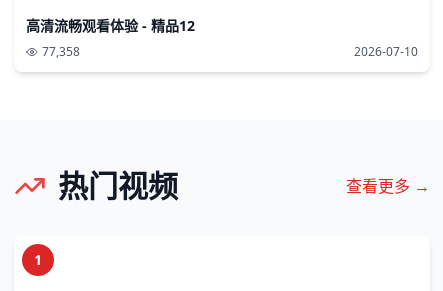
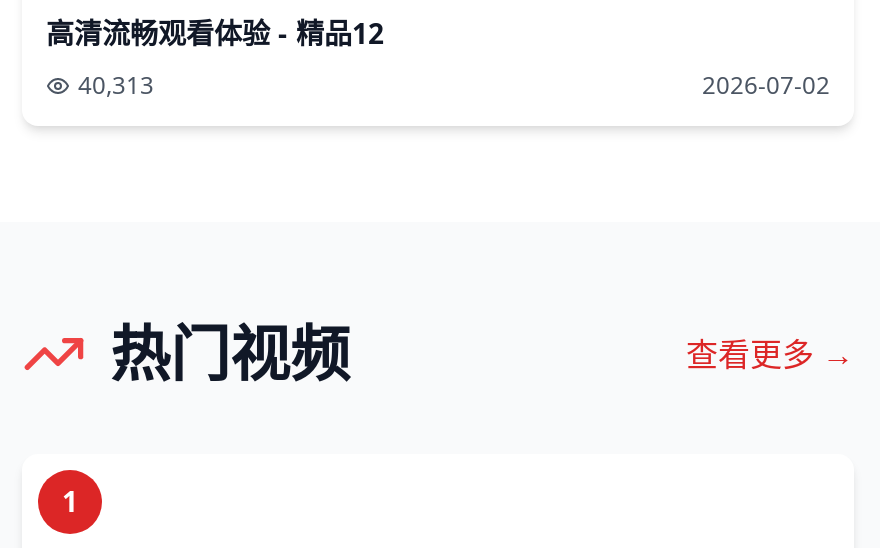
- 77,358
+ 40,313

- 2026-07-10
+ 2026-07-02
